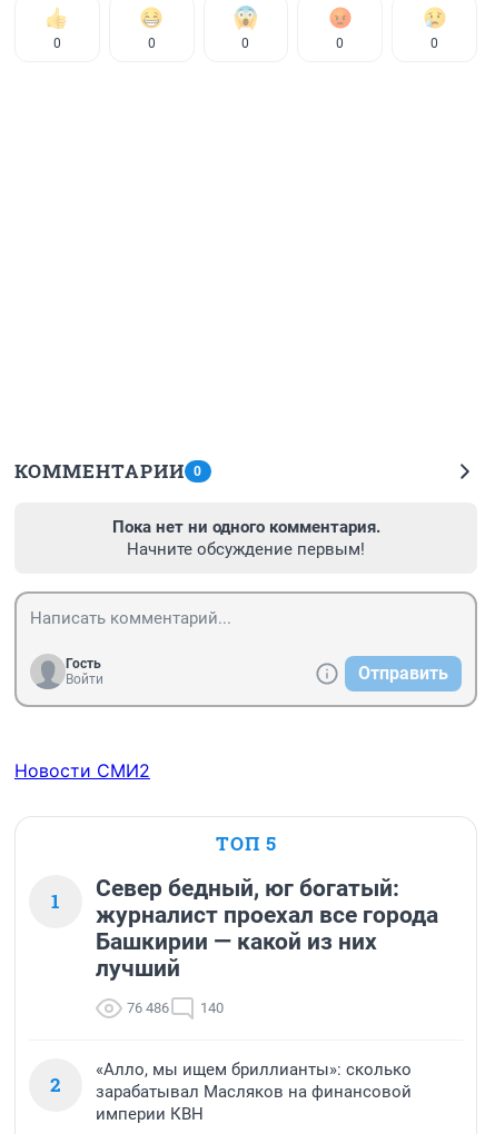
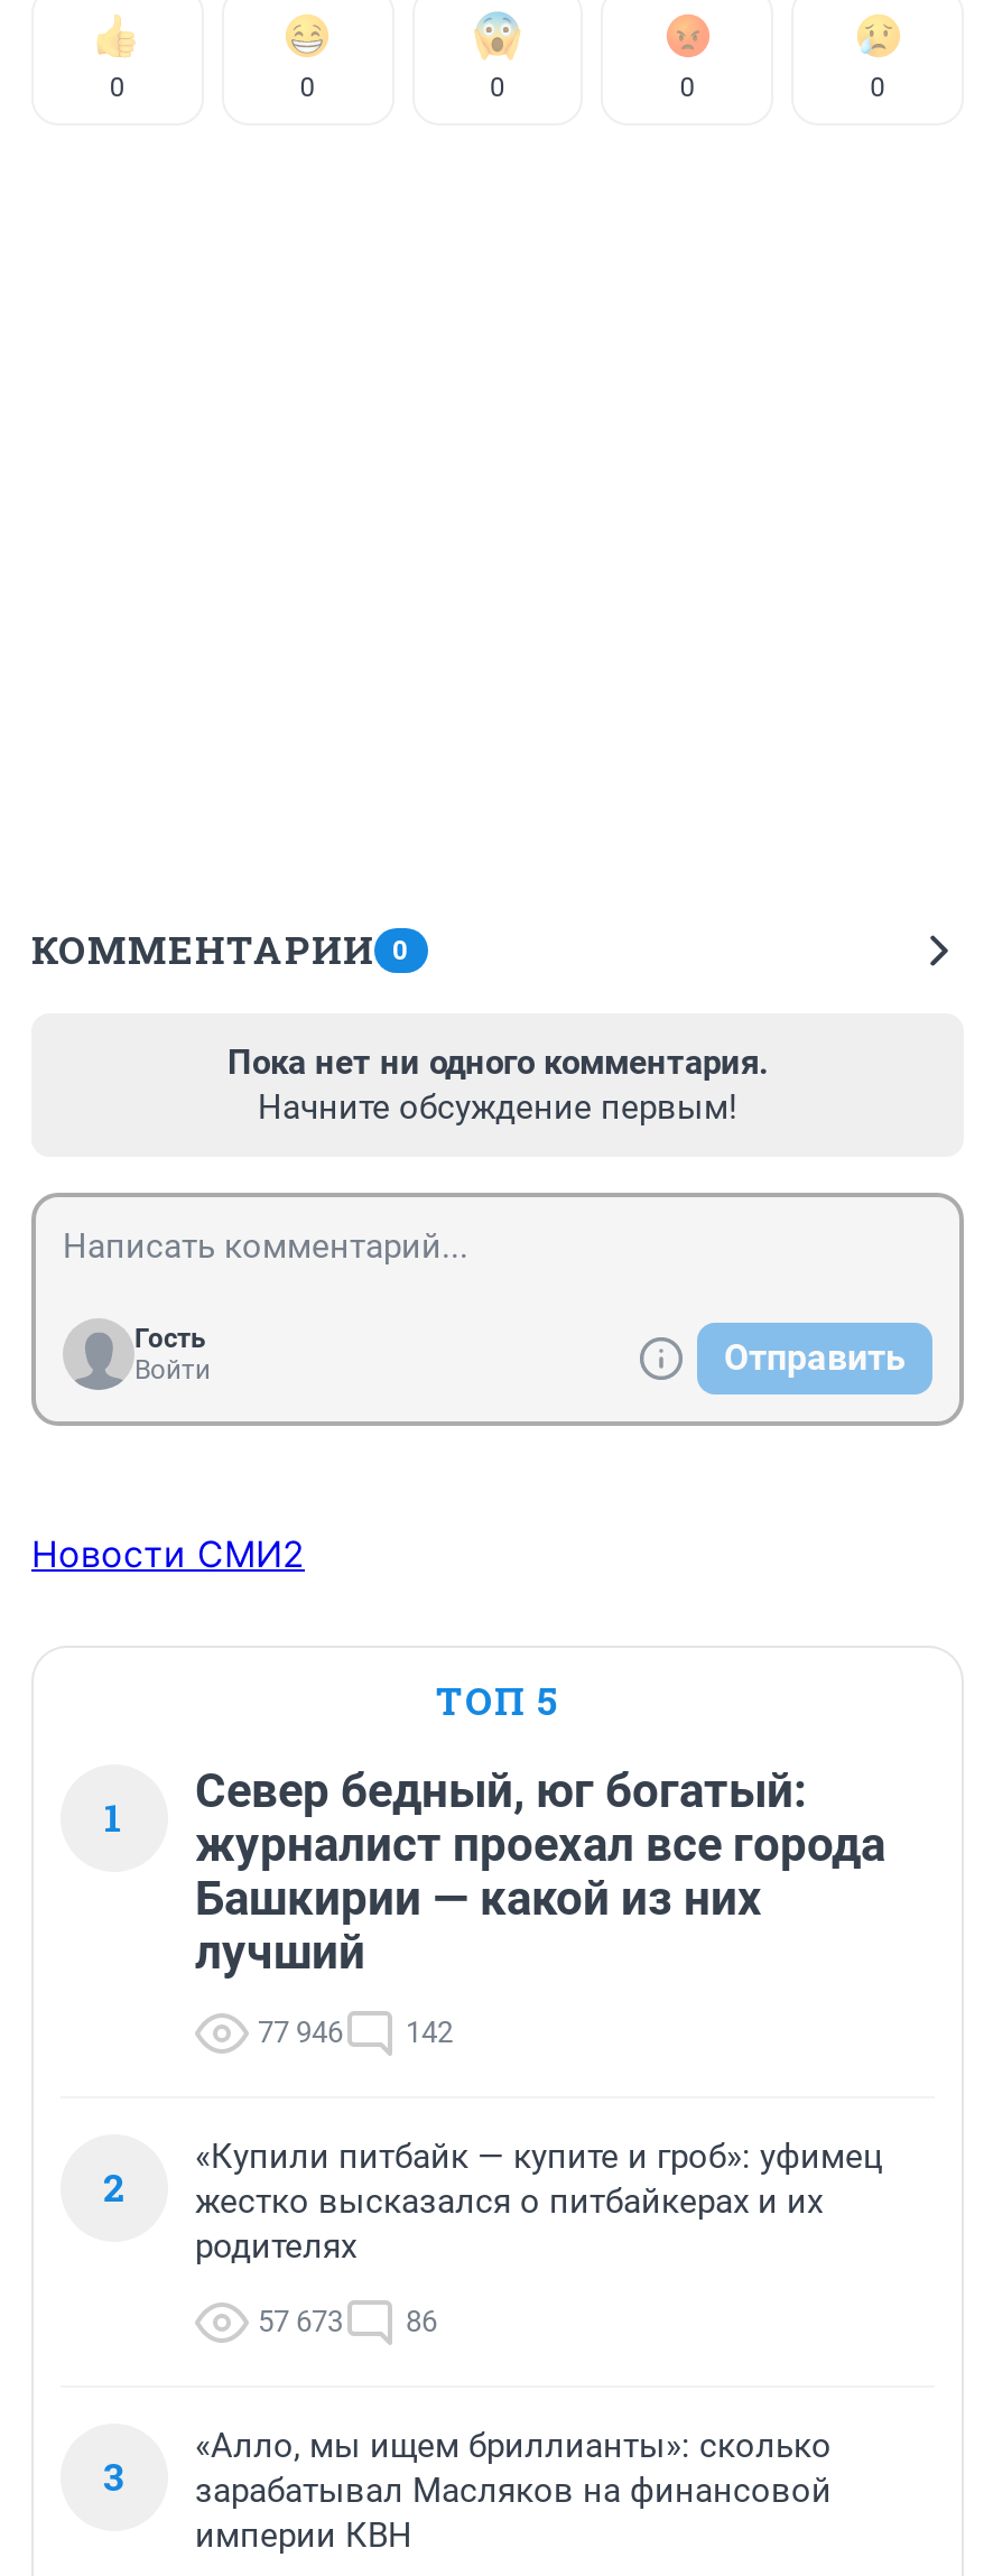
+ «Купили питбайк — купите и гроб»: уфимец
+ жестко высказался о питбайкерах и их
+ родителях
+ 57 673
+ 86
+ 3

- 76 486
+ 77 946

- 140
+ 142
